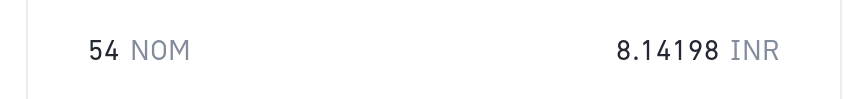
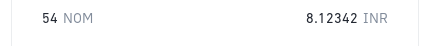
- 8.14198 INR
+ 8.12342 INR
